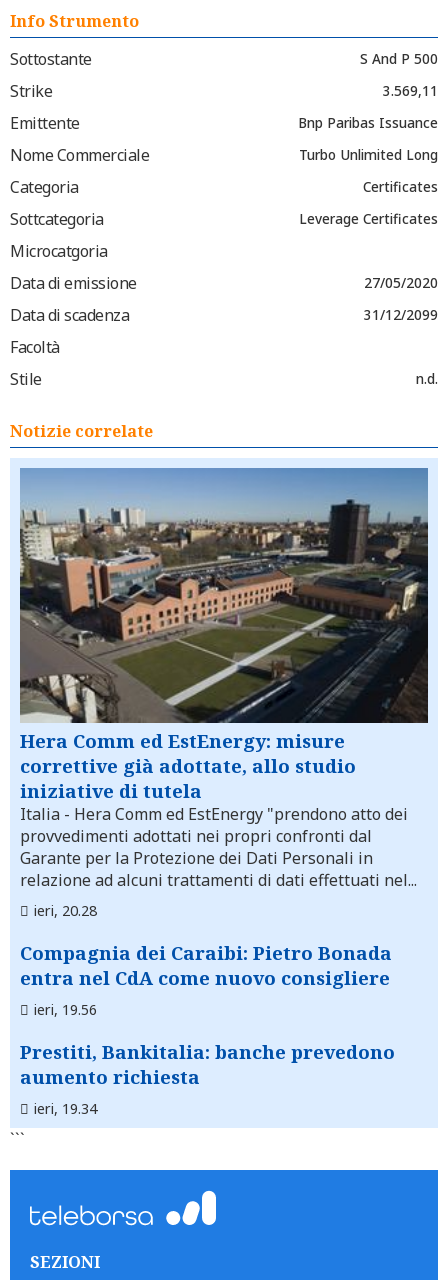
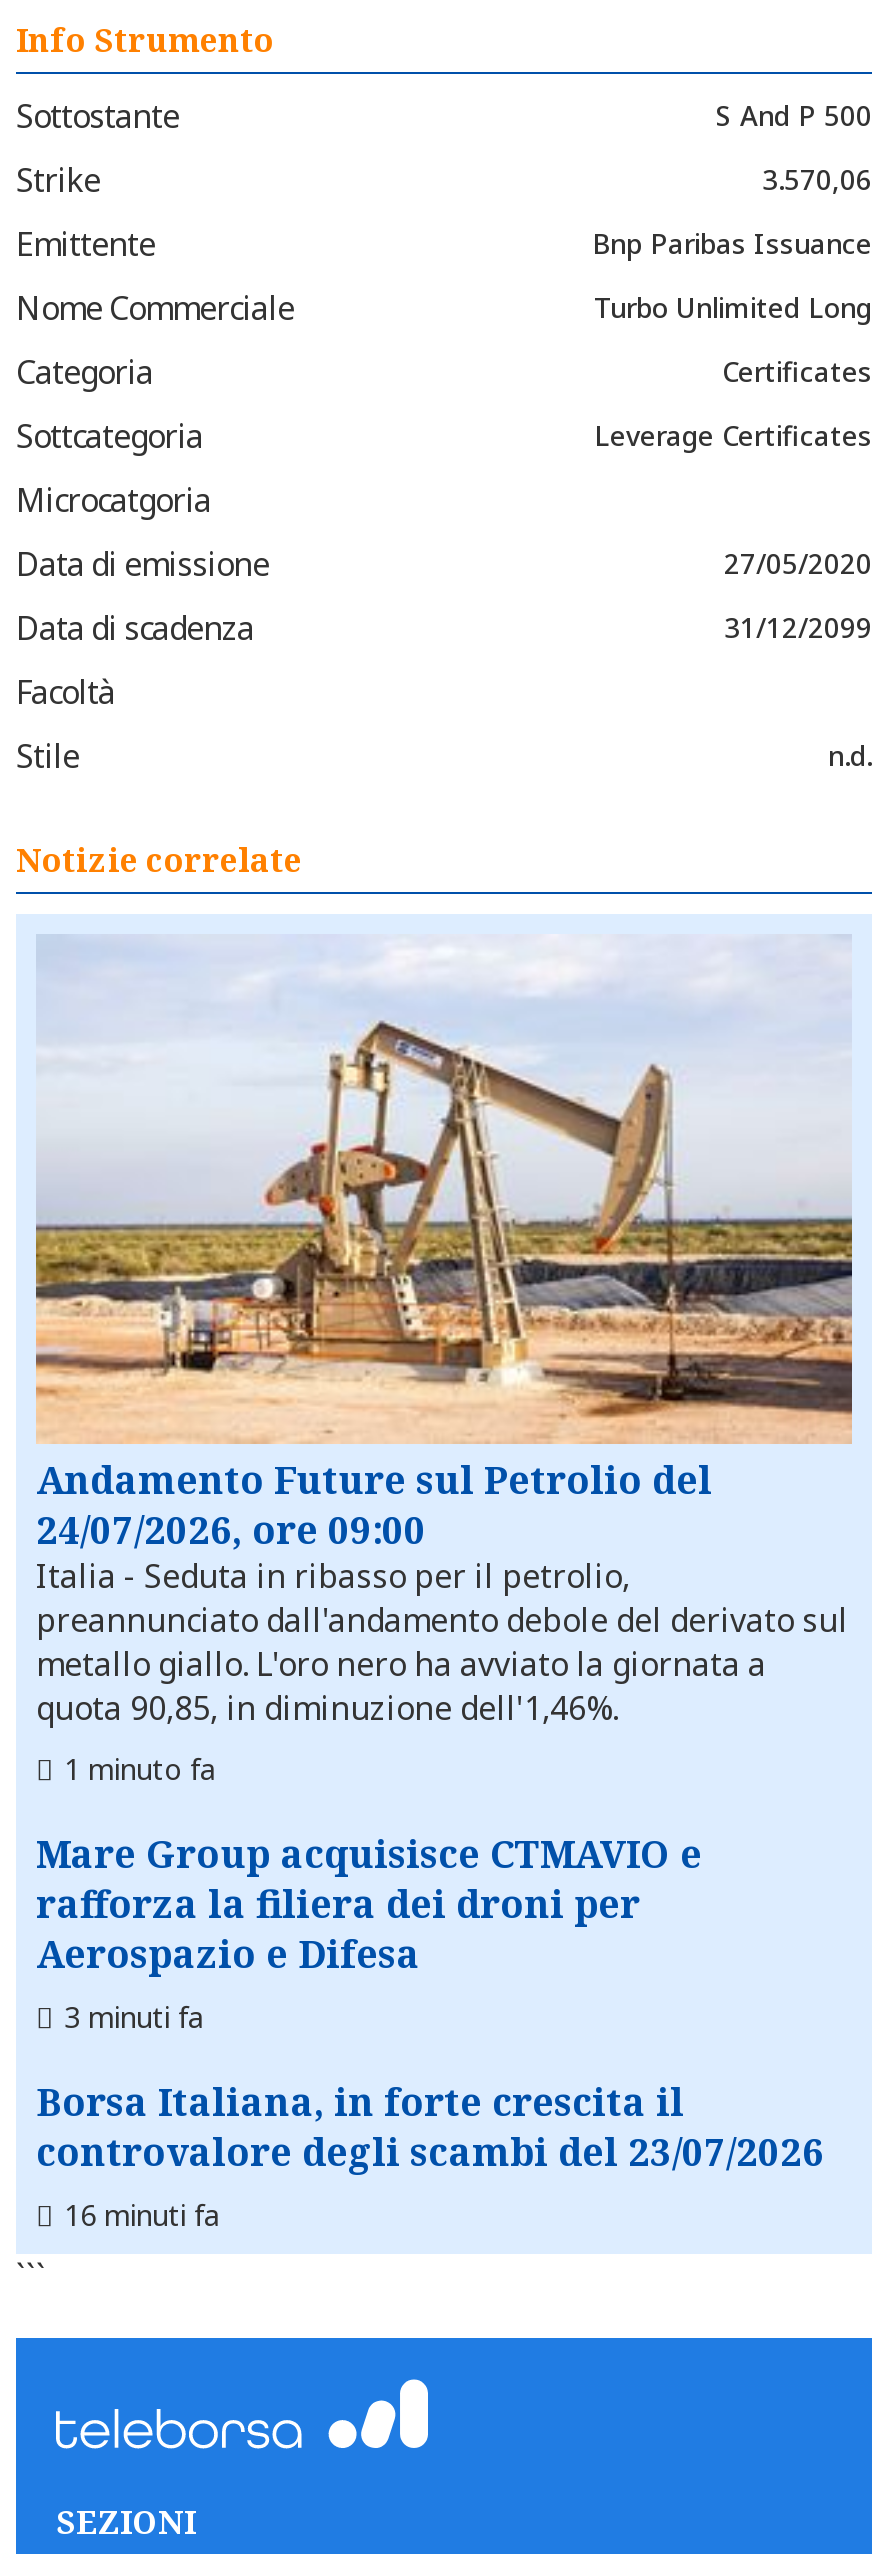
- 3.569,11
+ 3.570,06

- [image]
- Hera Comm ed EstEnergy: misure
- correttive già adottate, allo studio
- iniziative di tutela
- Italia - Hera Comm ed EstEnergy "prendono atto dei
- provvedimenti adottati nei propri confronti dal
- Garante per la Protezione dei Dati Personali in
- relazione ad alcuni trattamenti di dati effettuati nel...
+ [image]
+ Andamento Future sul Petrolio del
+ 24/07/2026, ore 09:00
+ Italia - Seduta in ribasso per il petrolio,
+ preannunciato dall'andamento debole del derivato sul
+ metallo giallo. L'oro nero ha avviato la giornata a
+ quota 90,85, in diminuzione dell'1,46%.

- ieri, 20.28
+ 1 minuto fa

- Compagnia dei Caraibi: Pietro Bonada
- entra nel CdA come nuovo consigliere
- ieri, 19.56
+ Mare Group acquisisce CTMAVIO e
+ rafforza la filiera dei droni per
+ Aerospazio e Difesa
+ 3 minuti fa

- Prestiti, Bankitalia: banche prevedono
- aumento richiesta
- ieri, 19.34
+ Borsa Italiana, in forte crescita il
+ controvalore degli scambi del 23/07/2026
+ 16 minuti fa
